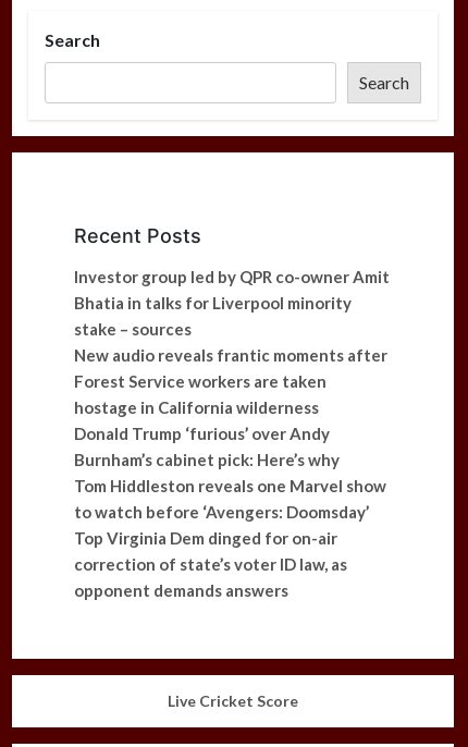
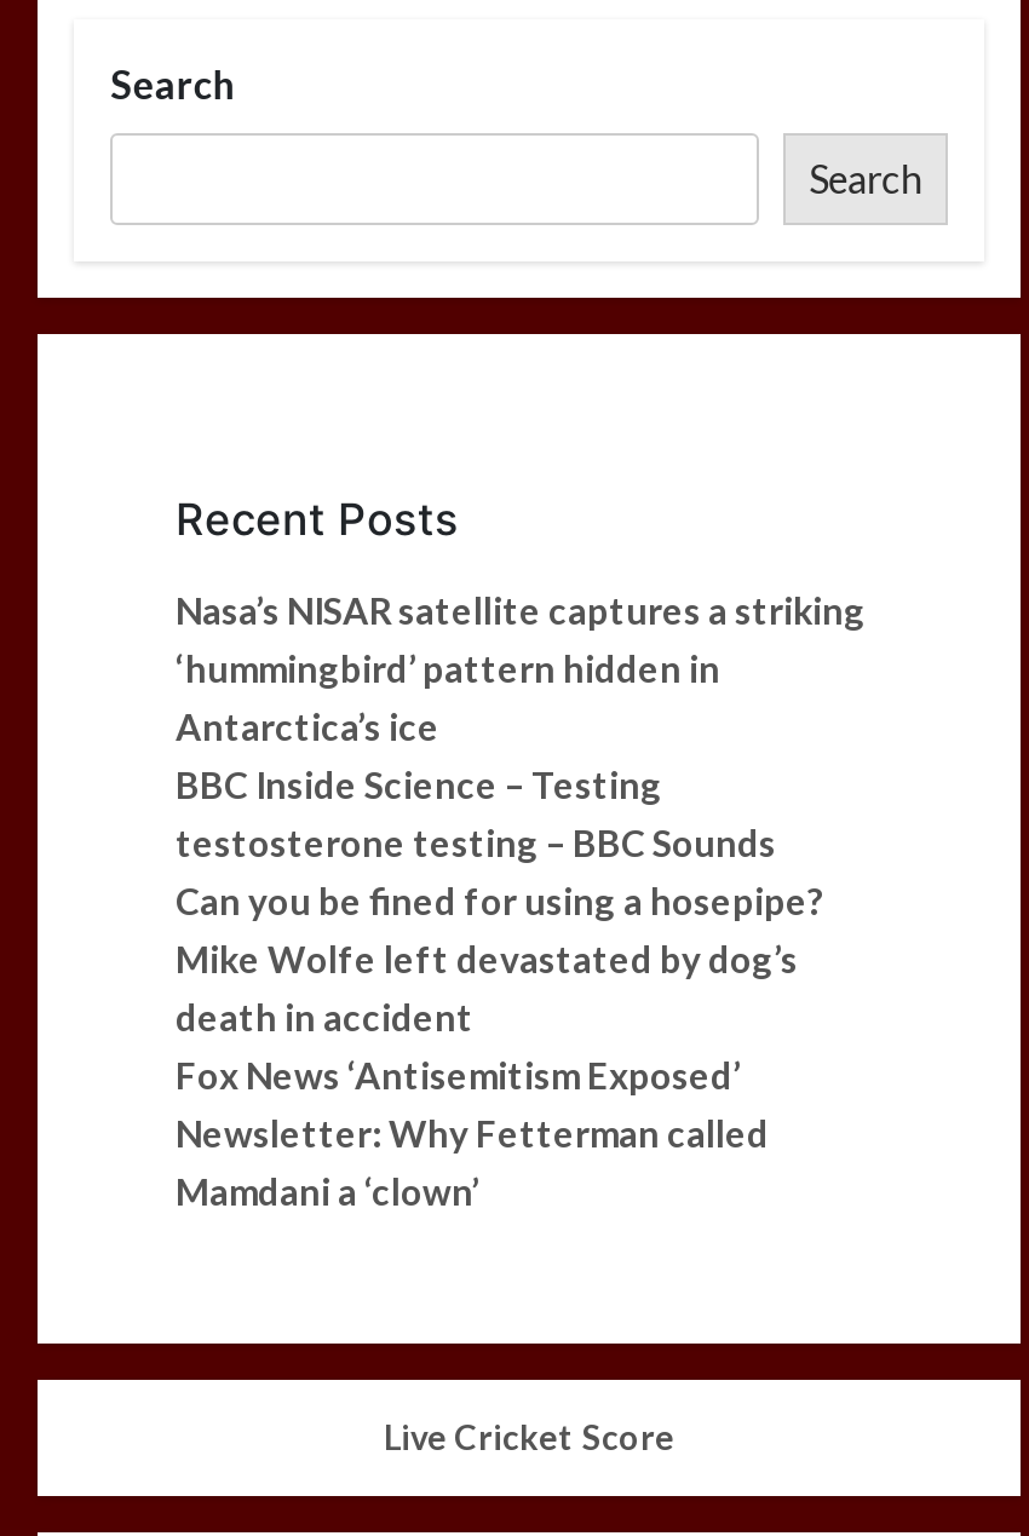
- Investor group led by QPR co-owner Amit
- Bhatia in talks for Liverpool minority
- stake – sources
- New audio reveals frantic moments after
- Forest Service workers are taken
- hostage in California wilderness
- Donald Trump ‘furious’ over Andy
- Burnham’s cabinet pick: Here’s why
- Tom Hiddleston reveals one Marvel show
- to watch before ‘Avengers: Doomsday’
- Top Virginia Dem dinged for on-air
- correction of state’s voter ID law, as
- opponent demands answers
+ Nasa’s NISAR satellite captures a striking
+ ‘hummingbird’ pattern hidden in
+ Antarctica’s ice
+ BBC Inside Science – Testing
+ testosterone testing – BBC Sounds
+ Can you be fined for using a hosepipe?
+ Mike Wolfe left devastated by dog’s
+ death in accident
+ Fox News ‘Antisemitism Exposed’
+ Newsletter: Why Fetterman called
+ Mamdani a ‘clown’
